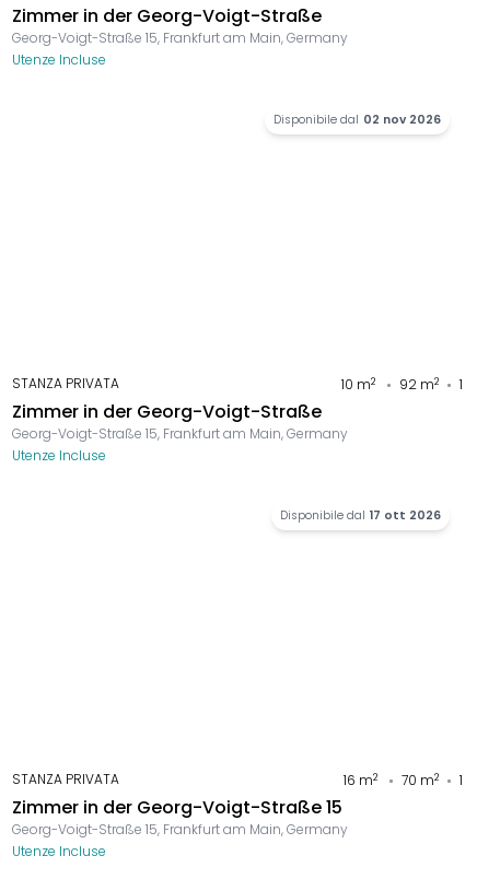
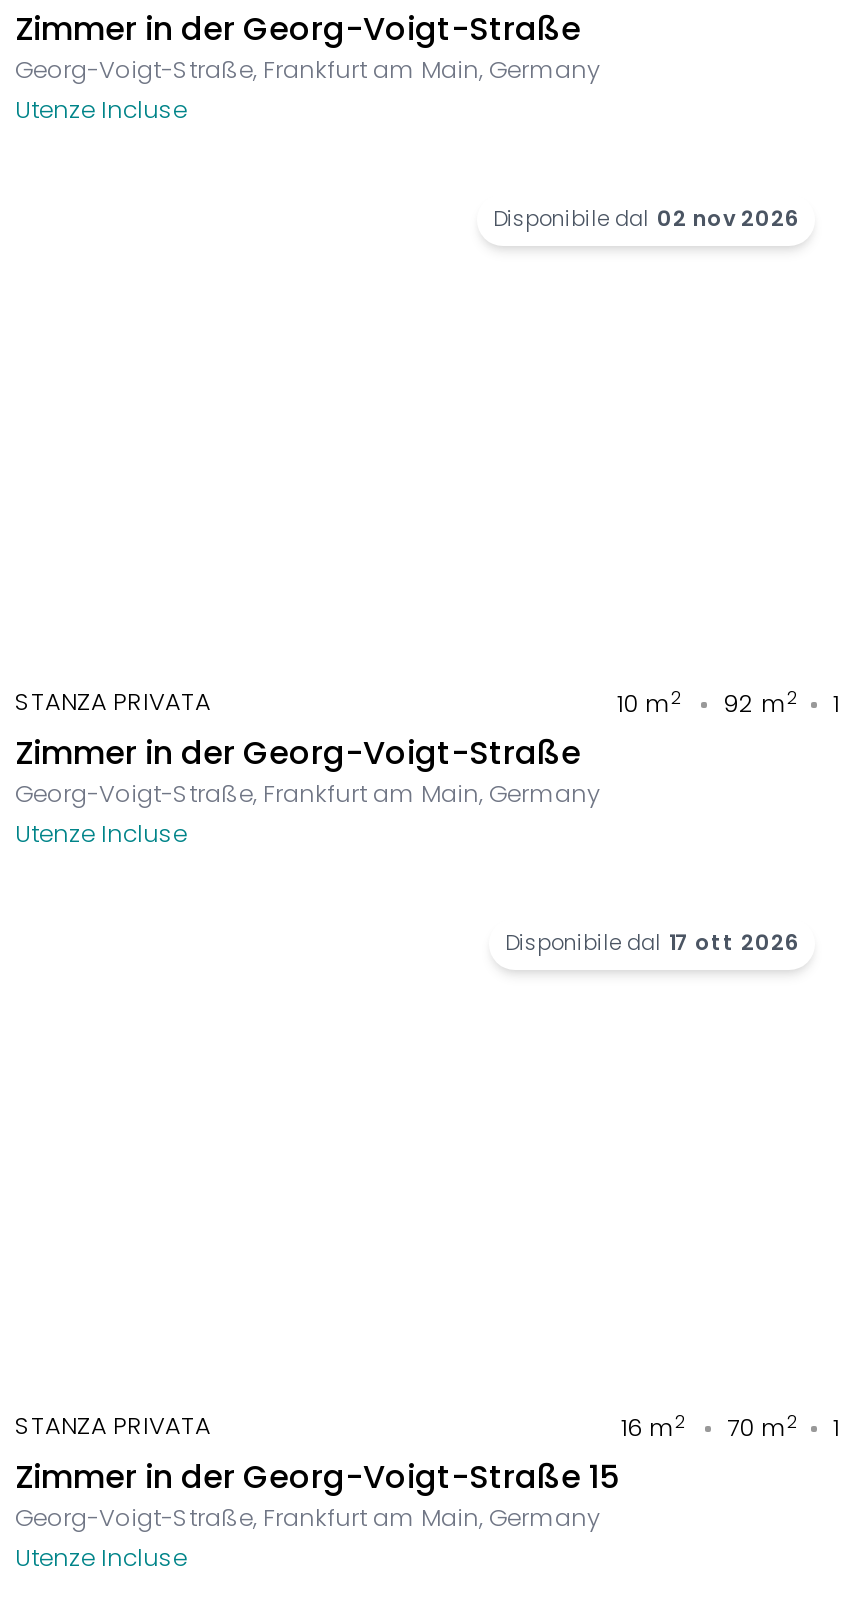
- Georg-Voigt-Straße 15, Frankfurt am Main, Germany
+ Georg-Voigt-Straße, Frankfurt am Main, Germany

- Georg-Voigt-Straße 15, Frankfurt am Main, Germany
+ Georg-Voigt-Straße, Frankfurt am Main, Germany

- Georg-Voigt-Straße 15, Frankfurt am Main, Germany
+ Georg-Voigt-Straße, Frankfurt am Main, Germany
